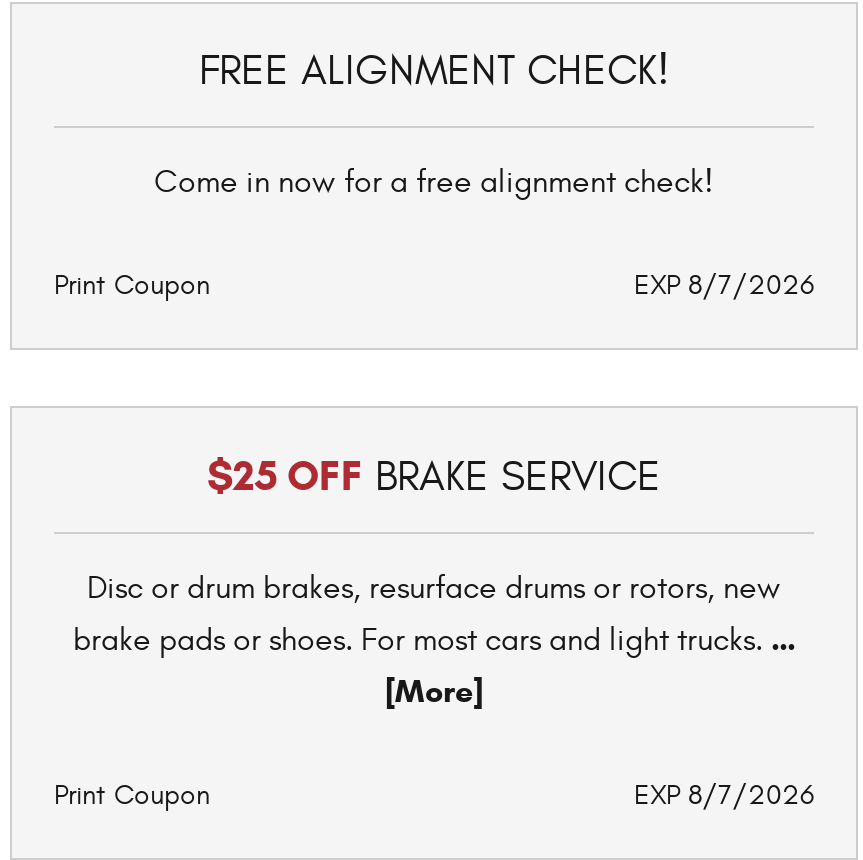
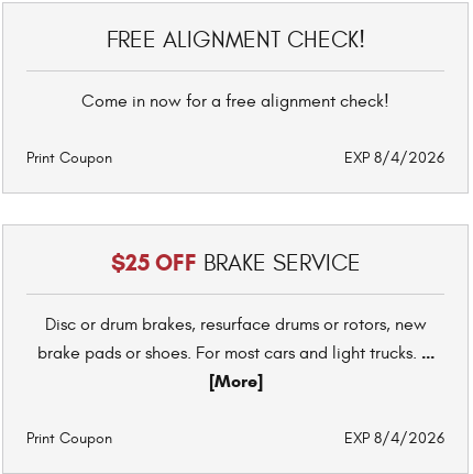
- EXP 8/7/2026
+ EXP 8/4/2026

- EXP 8/7/2026
+ EXP 8/4/2026
